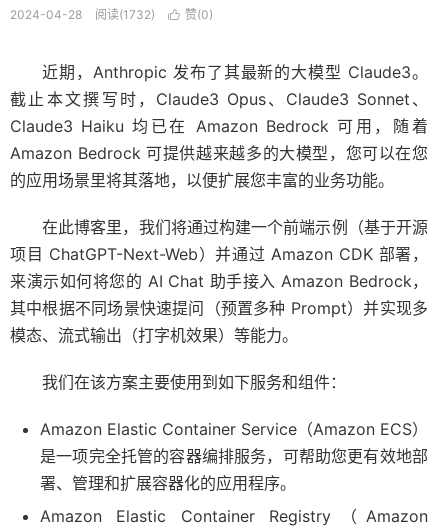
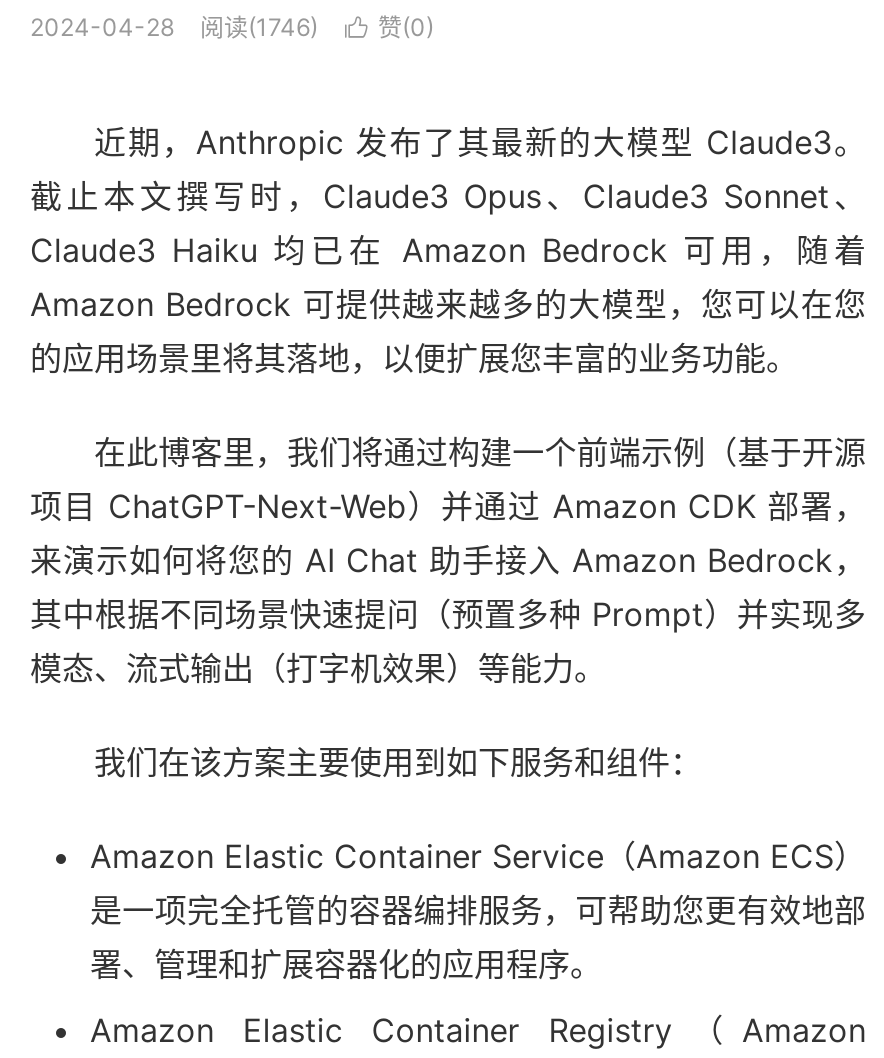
- 阅读(1732)
+ 阅读(1746)
